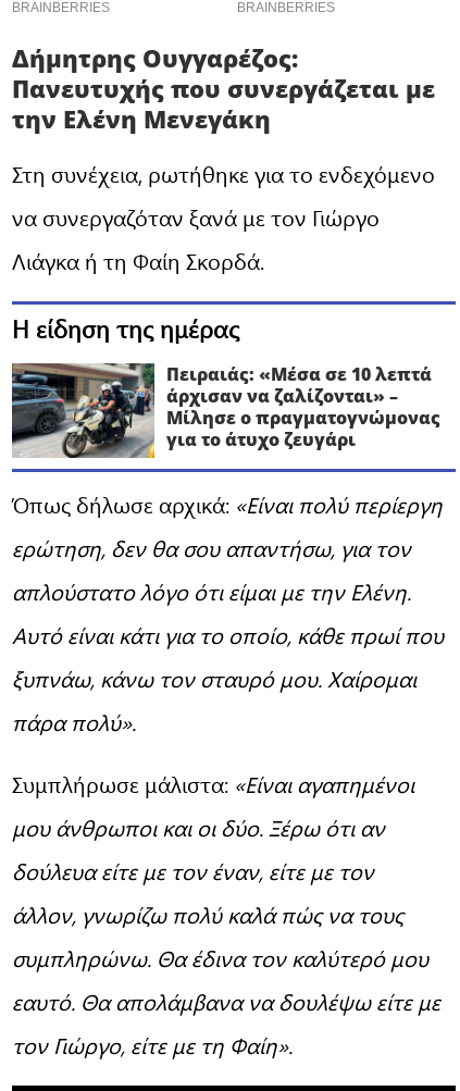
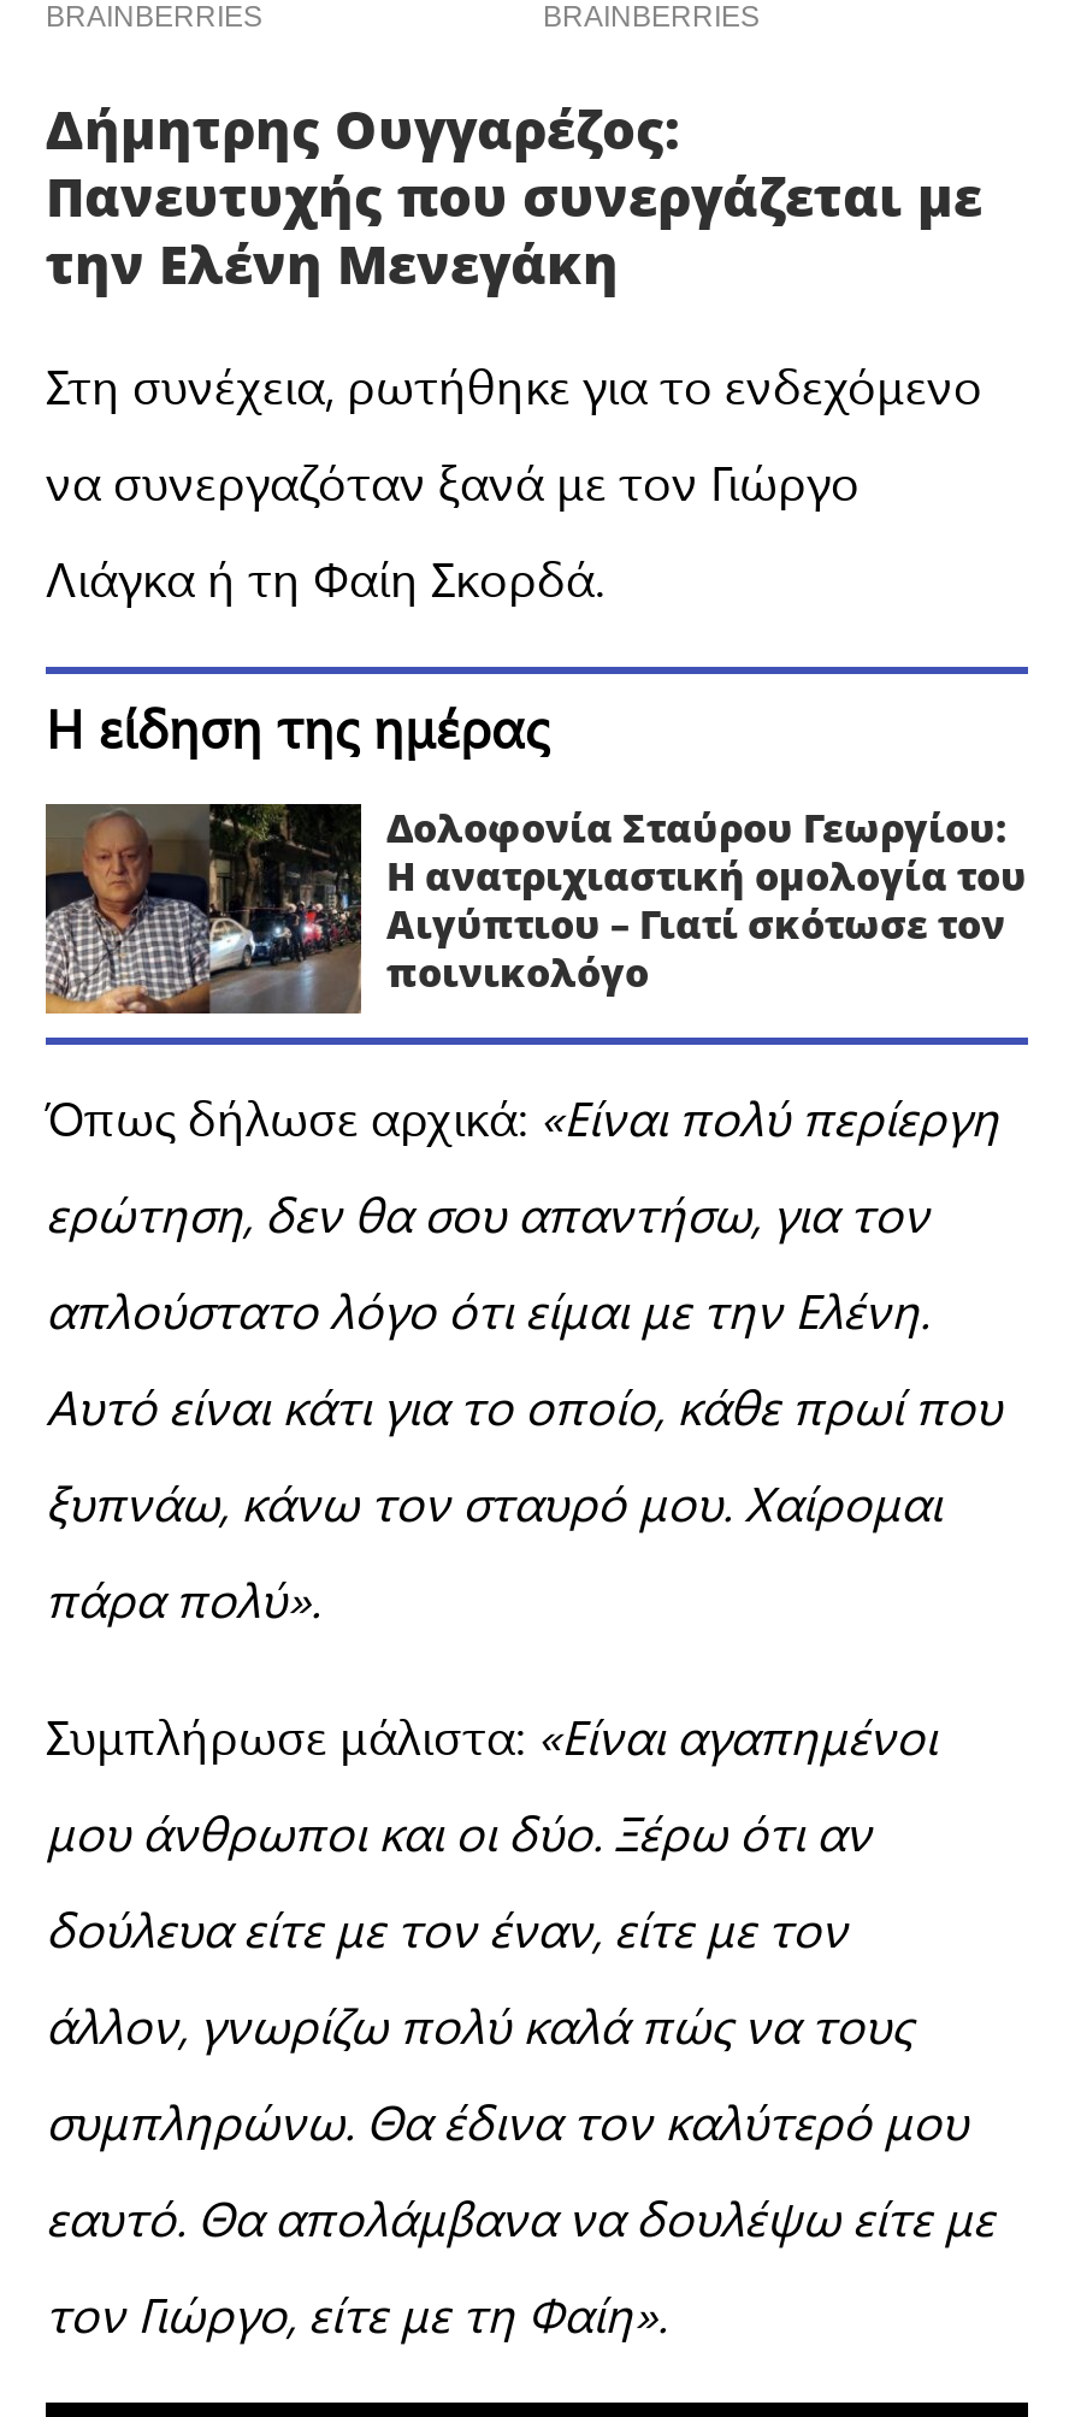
- [image]
- Πειραιάς: «Μέσα σε 10 λεπτά
- άρχισαν να ζαλίζονται» –
- Μίλησε ο πραγματογνώμονας
- για το άτυχο ζευγάρι
+ [image]
+ Δολοφονία Σταύρου Γεωργίου:
+ Η ανατριχιαστική ομολογία του
+ Αιγύπτιου – Γιατί σκότωσε τον
+ ποινικολόγο
